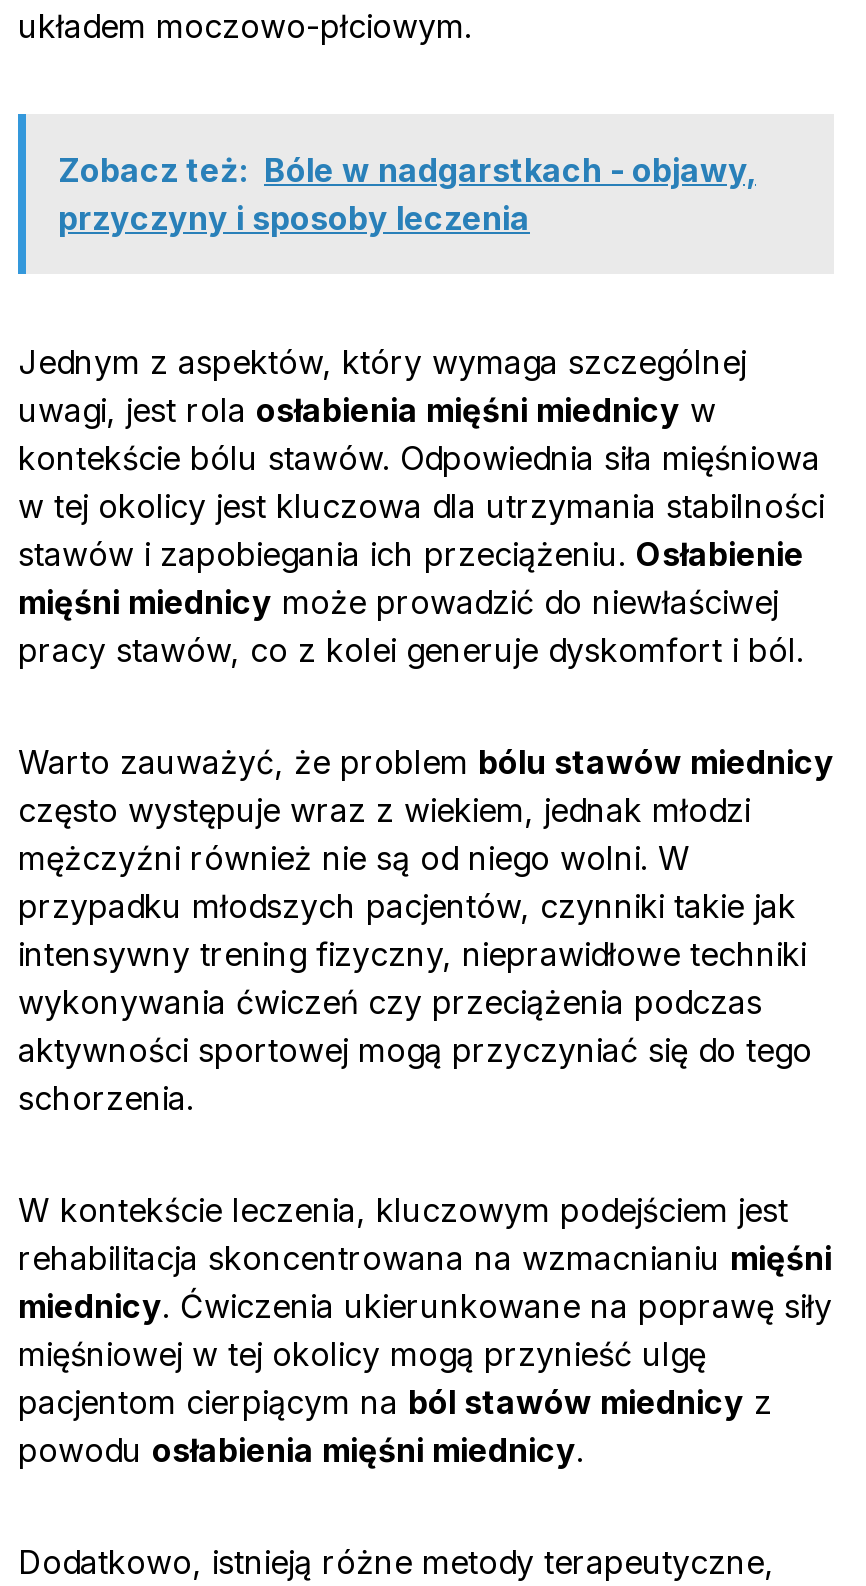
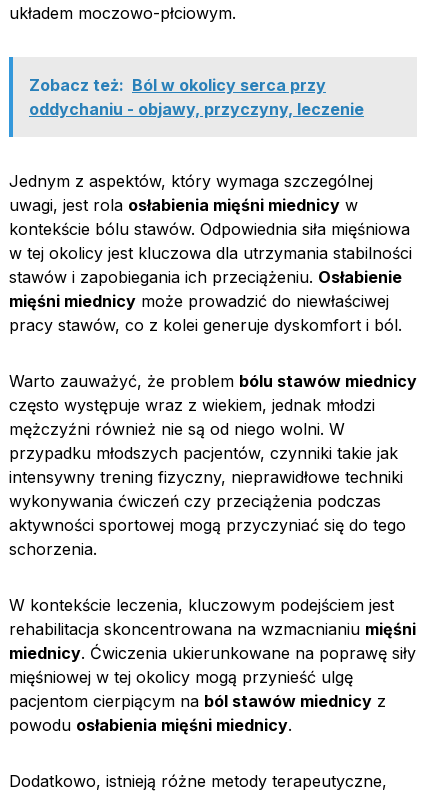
- Zobacz też: Bóle w nadgarstkach - objawy,
- przyczyny i sposoby leczenia
+ Zobacz też: Ból w okolicy serca przy
+ oddychaniu - objawy, przyczyny, leczenie
